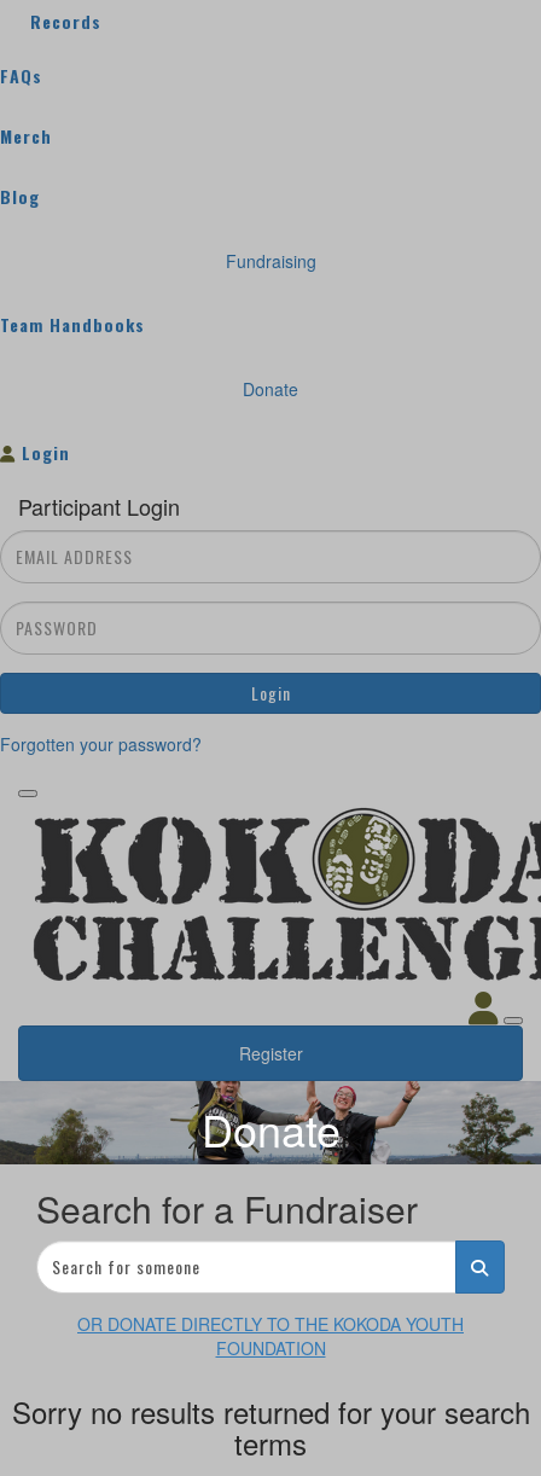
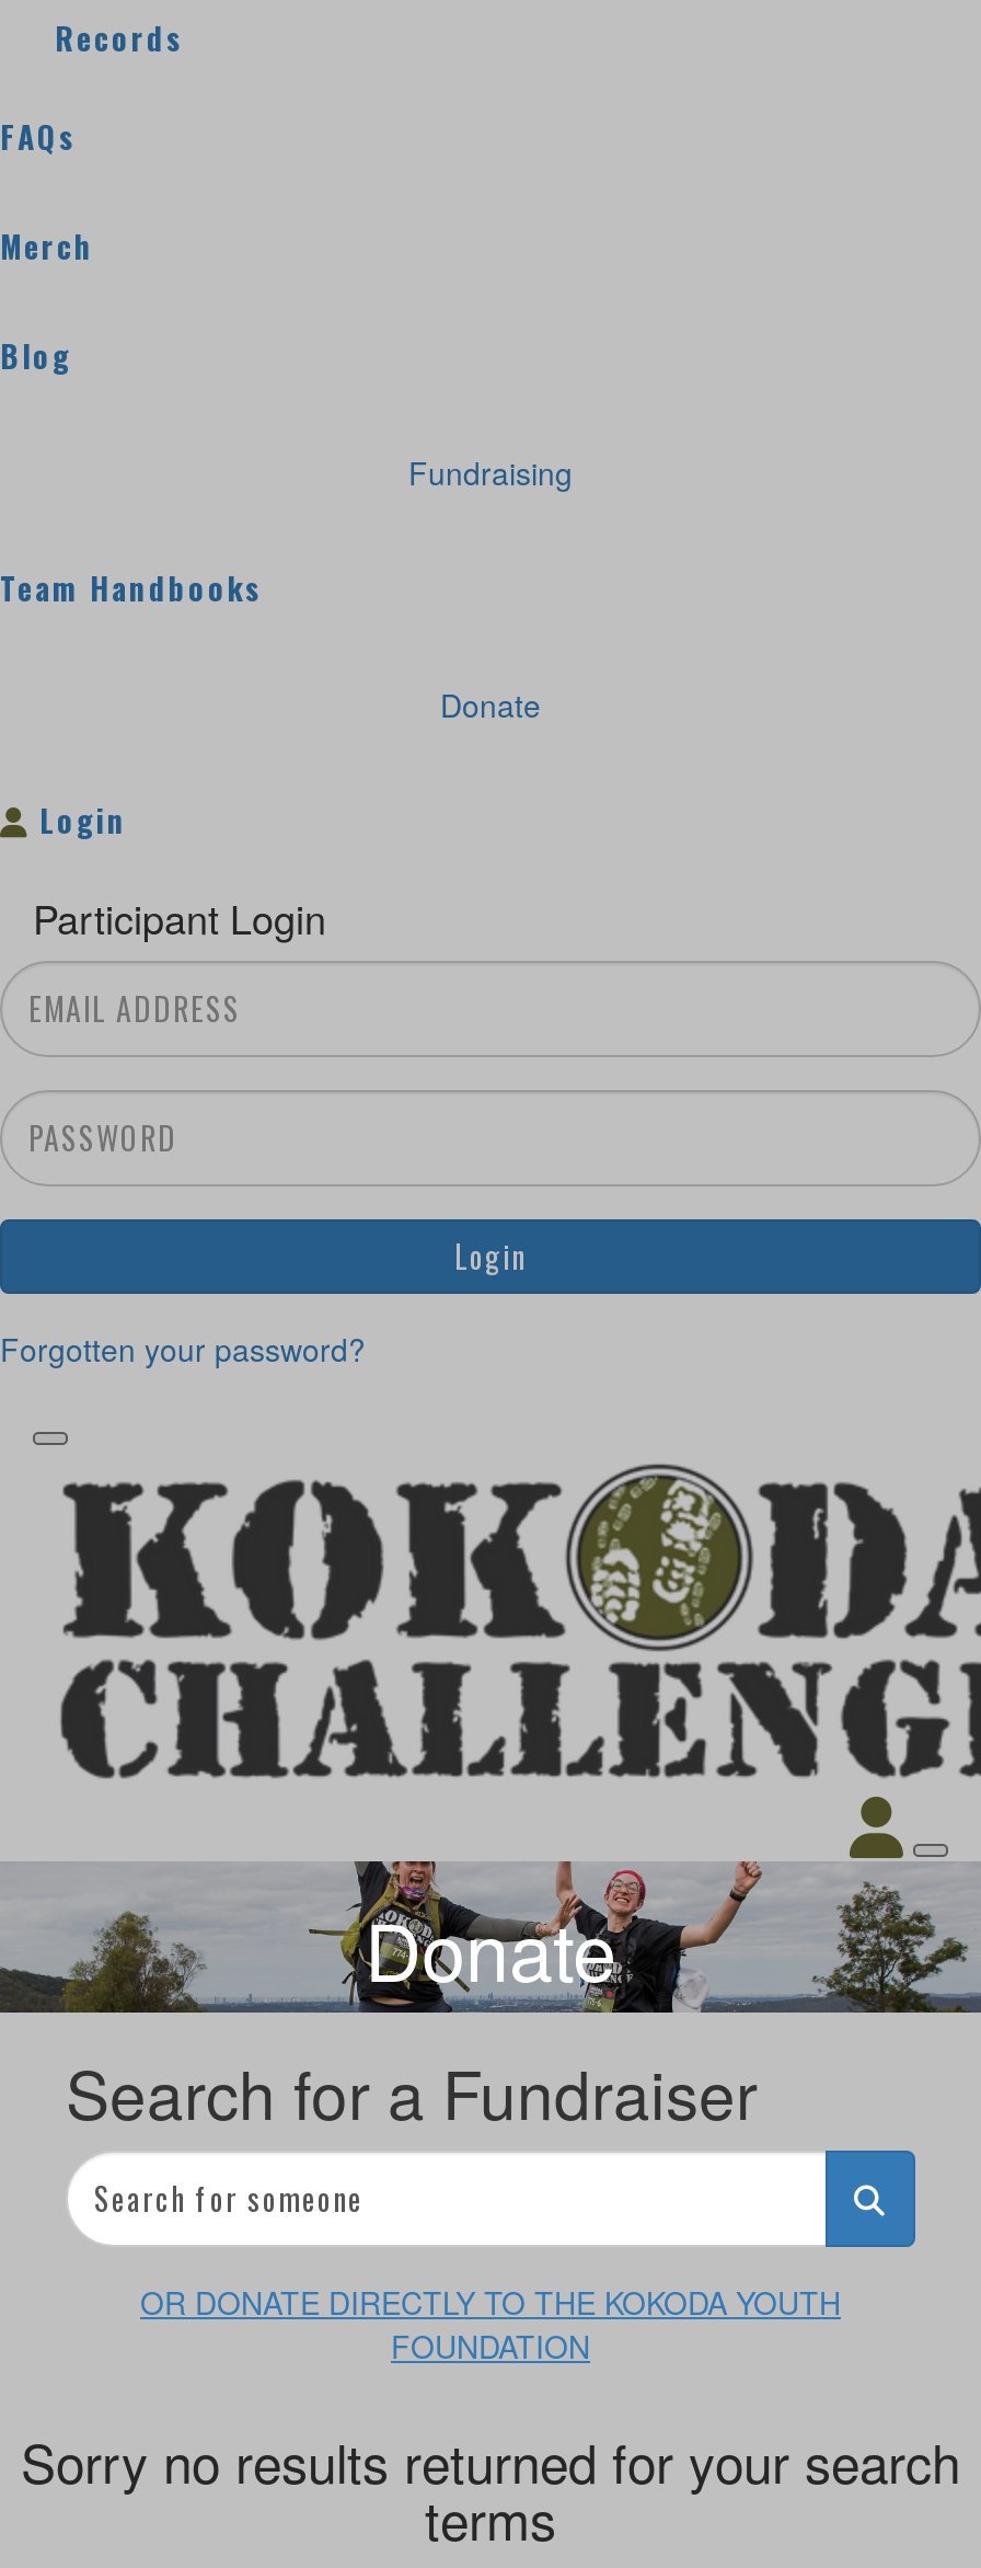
- Register
